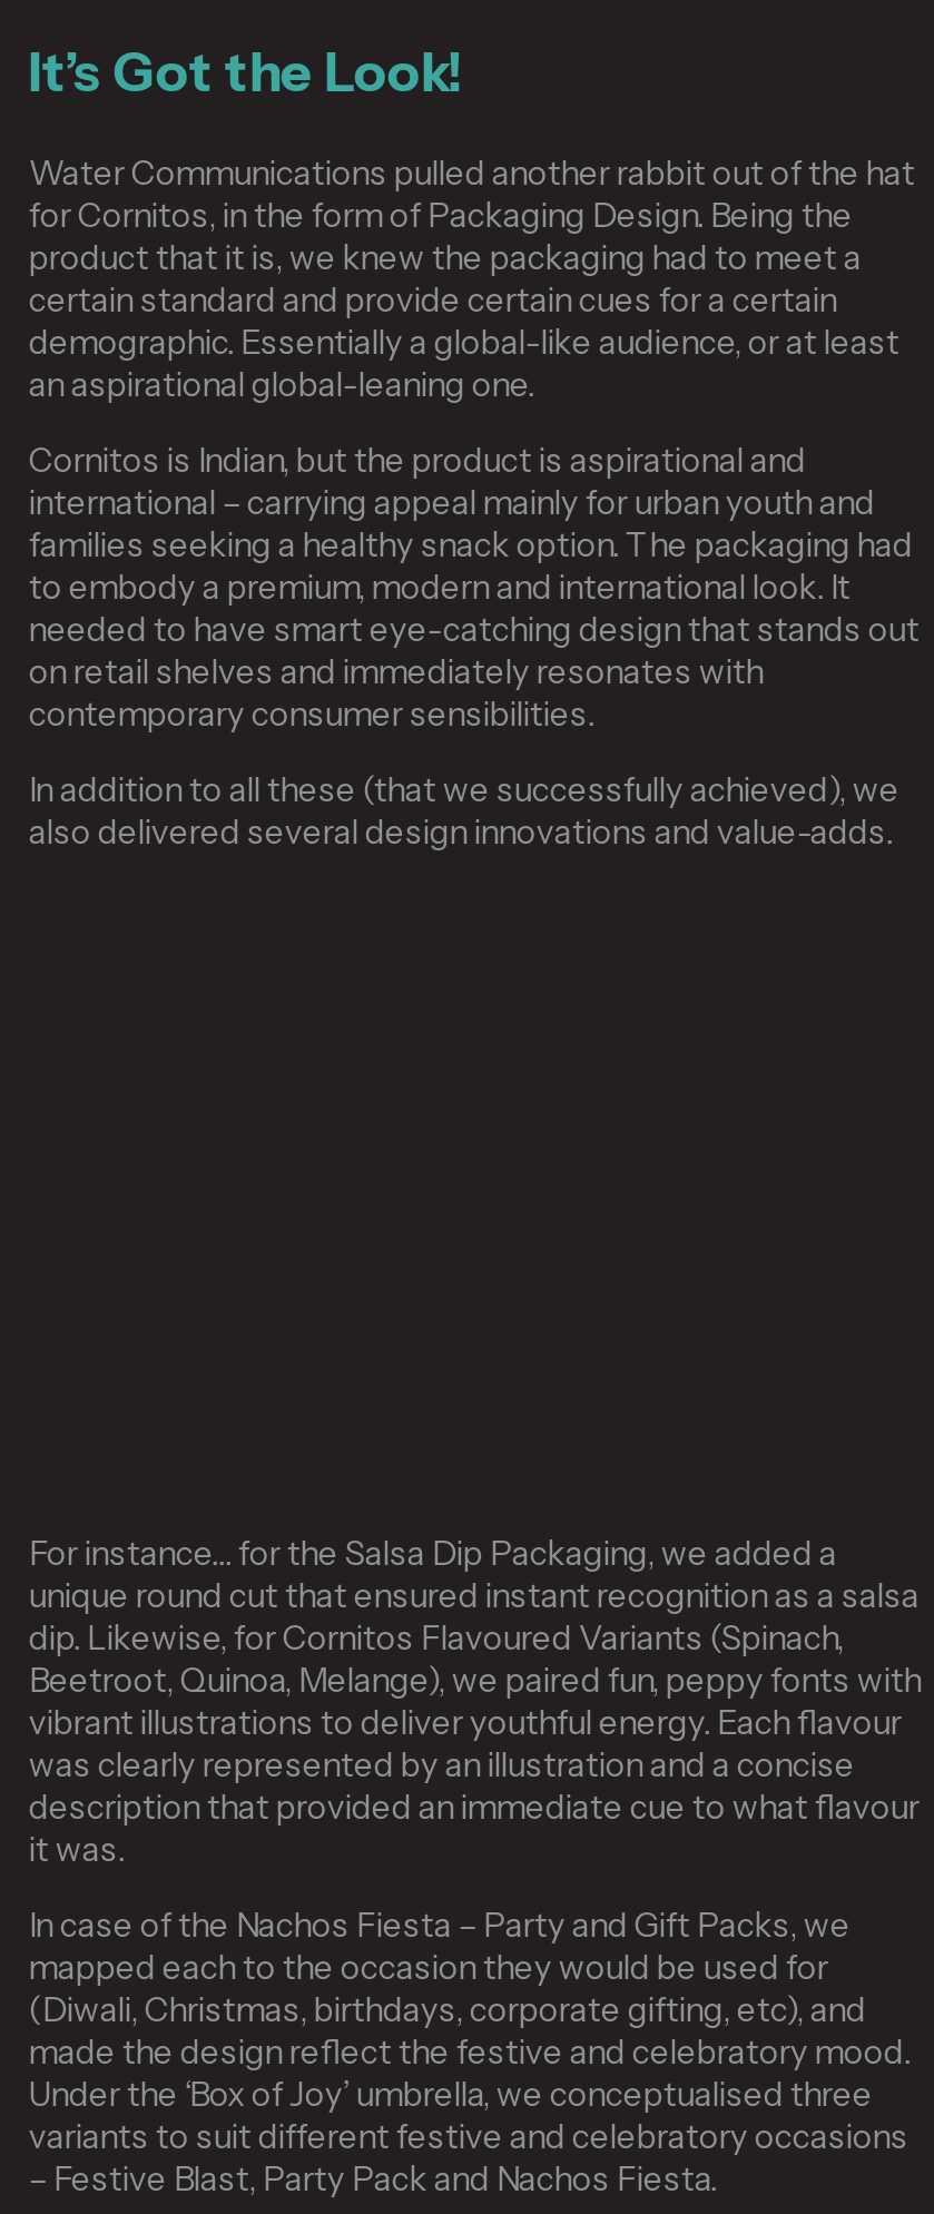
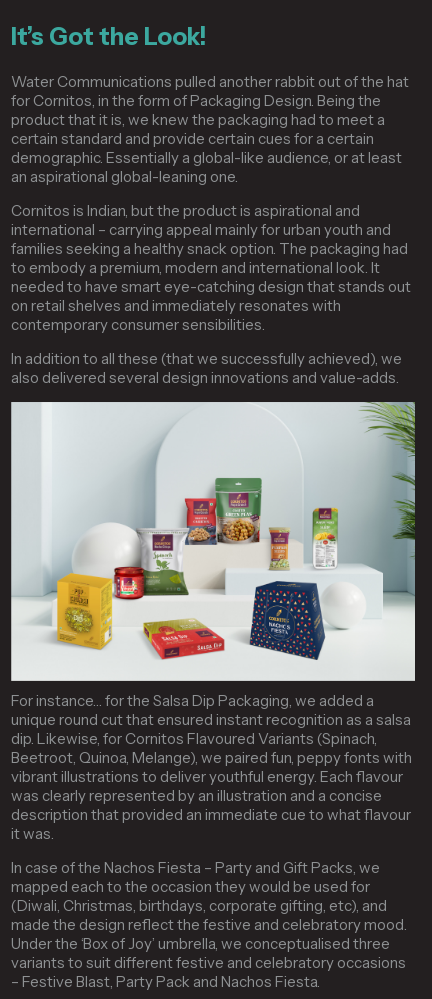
+ [image]
